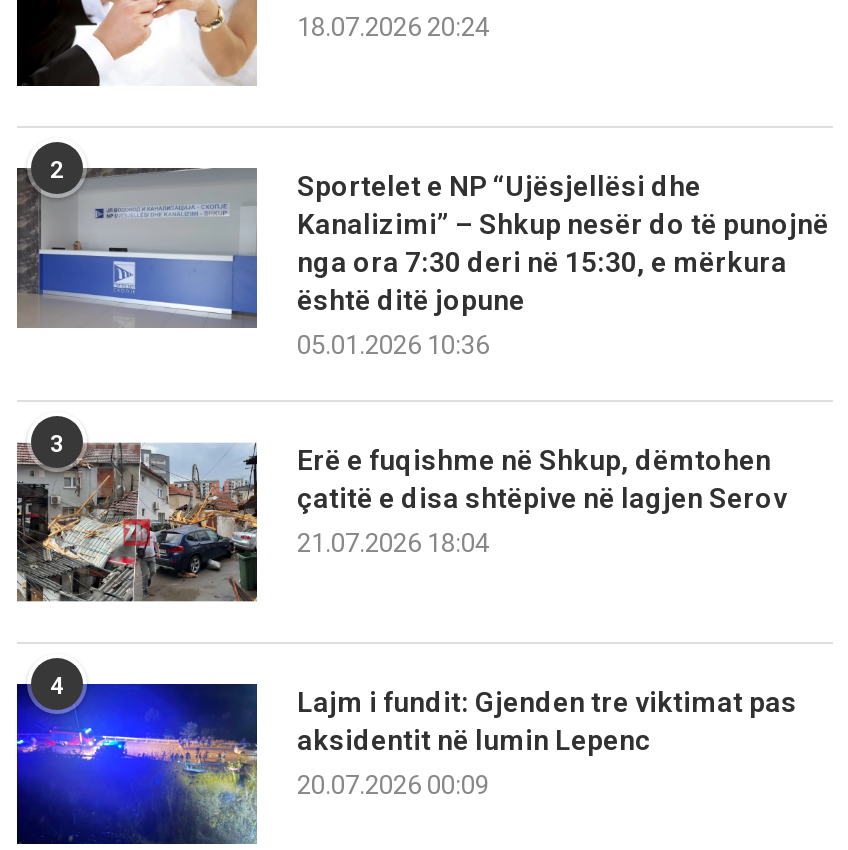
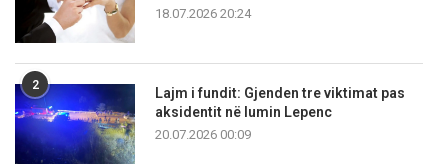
- [image]
- Sportelet e NP “Ujësjellësi dhe
- Kanalizimi” – Shkup nesër do të punojnë
- nga ora 7:30 deri në 15:30, e mërkura
- është ditë jopune
- 05.01.2026 10:36
- 3
- Erë e fuqishme në Shkup, dëmtohen
- çatitë e disa shtëpive në lagjen Serov
- 21.07.2026 18:04

- [image]
- 4
